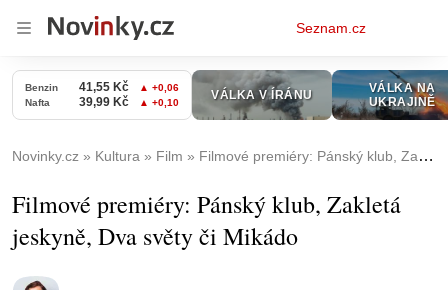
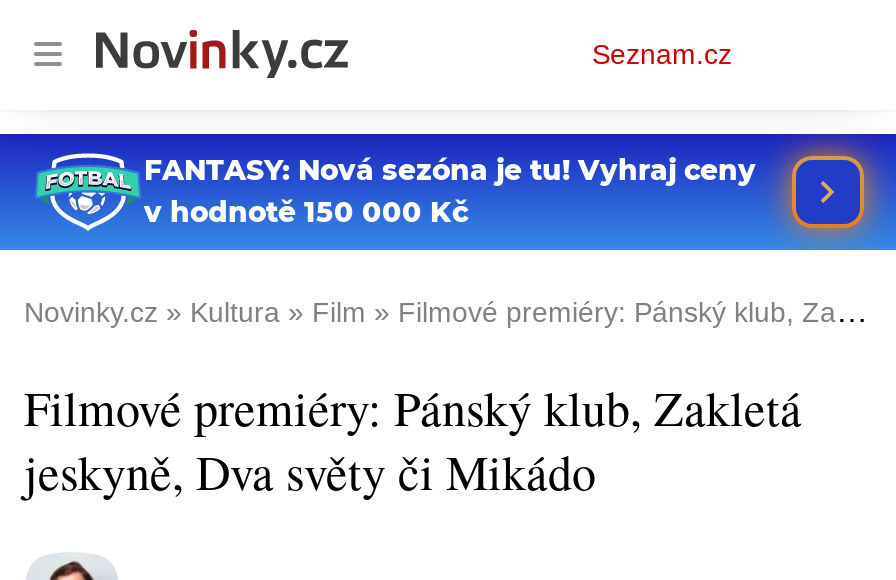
- [image]
+ [image]
